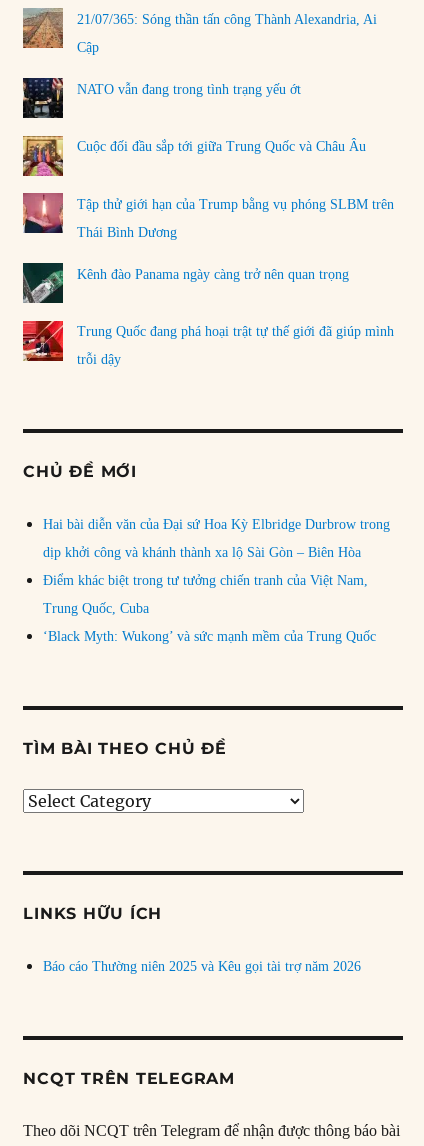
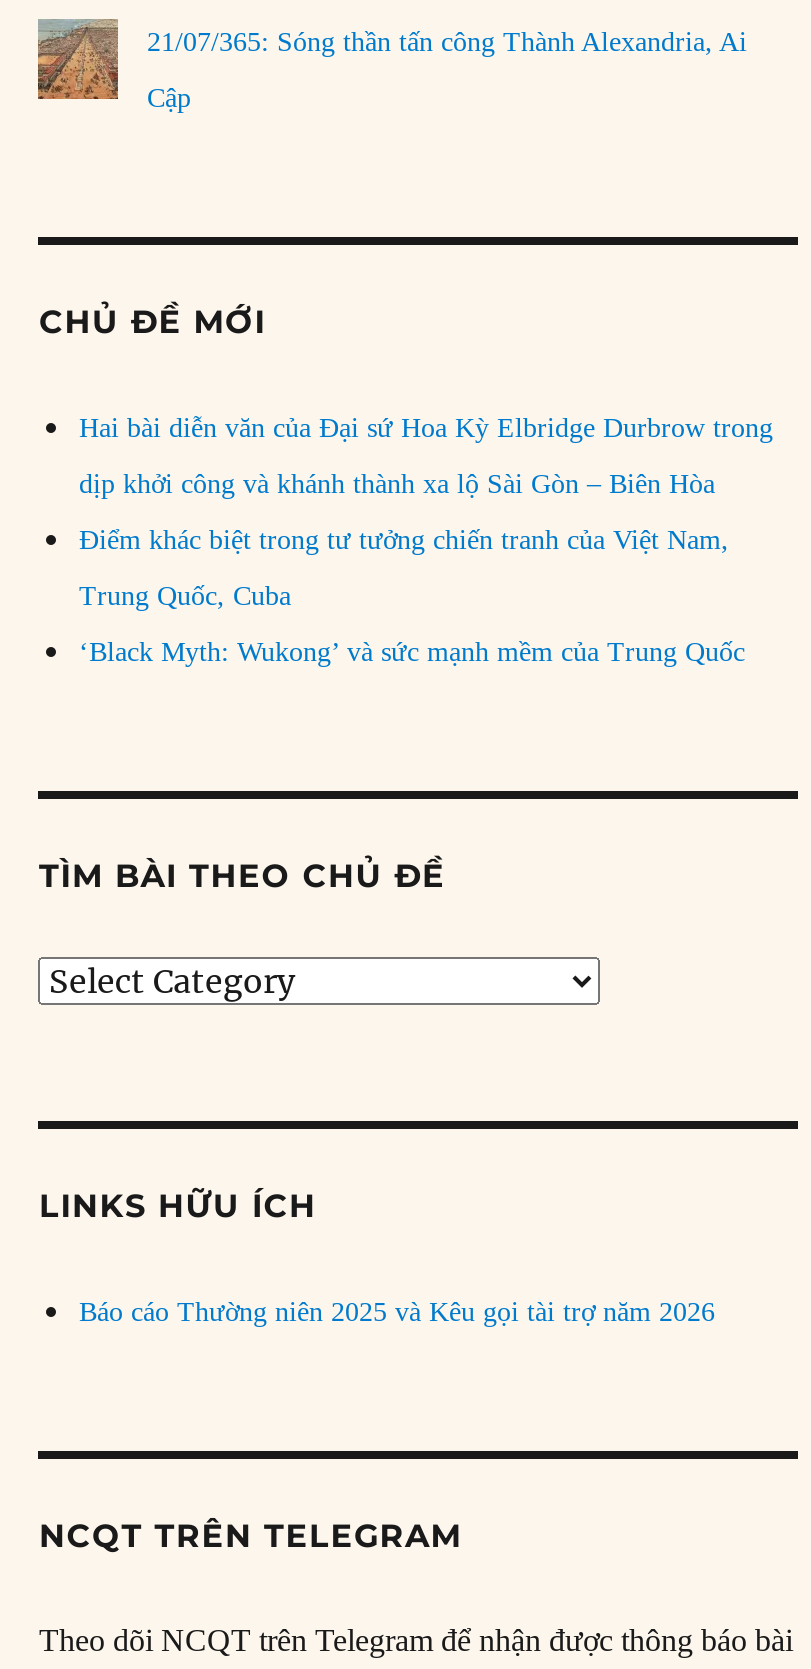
- [image]
- NATO vẫn đang trong tình trạng yếu ớt

- [image]
- Cuộc đối đầu sắp tới giữa Trung Quốc và Châu Âu

- [image]
- Tập thử giới hạn của Trump bằng vụ phóng SLBM trên
- Thái Bình Dương
- Kênh đào Panama ngày càng trở nên quan trọng

- [image]
- Trung Quốc đang phá hoại trật tự thế giới đã giúp mình
- trỗi dậy

- [image]
